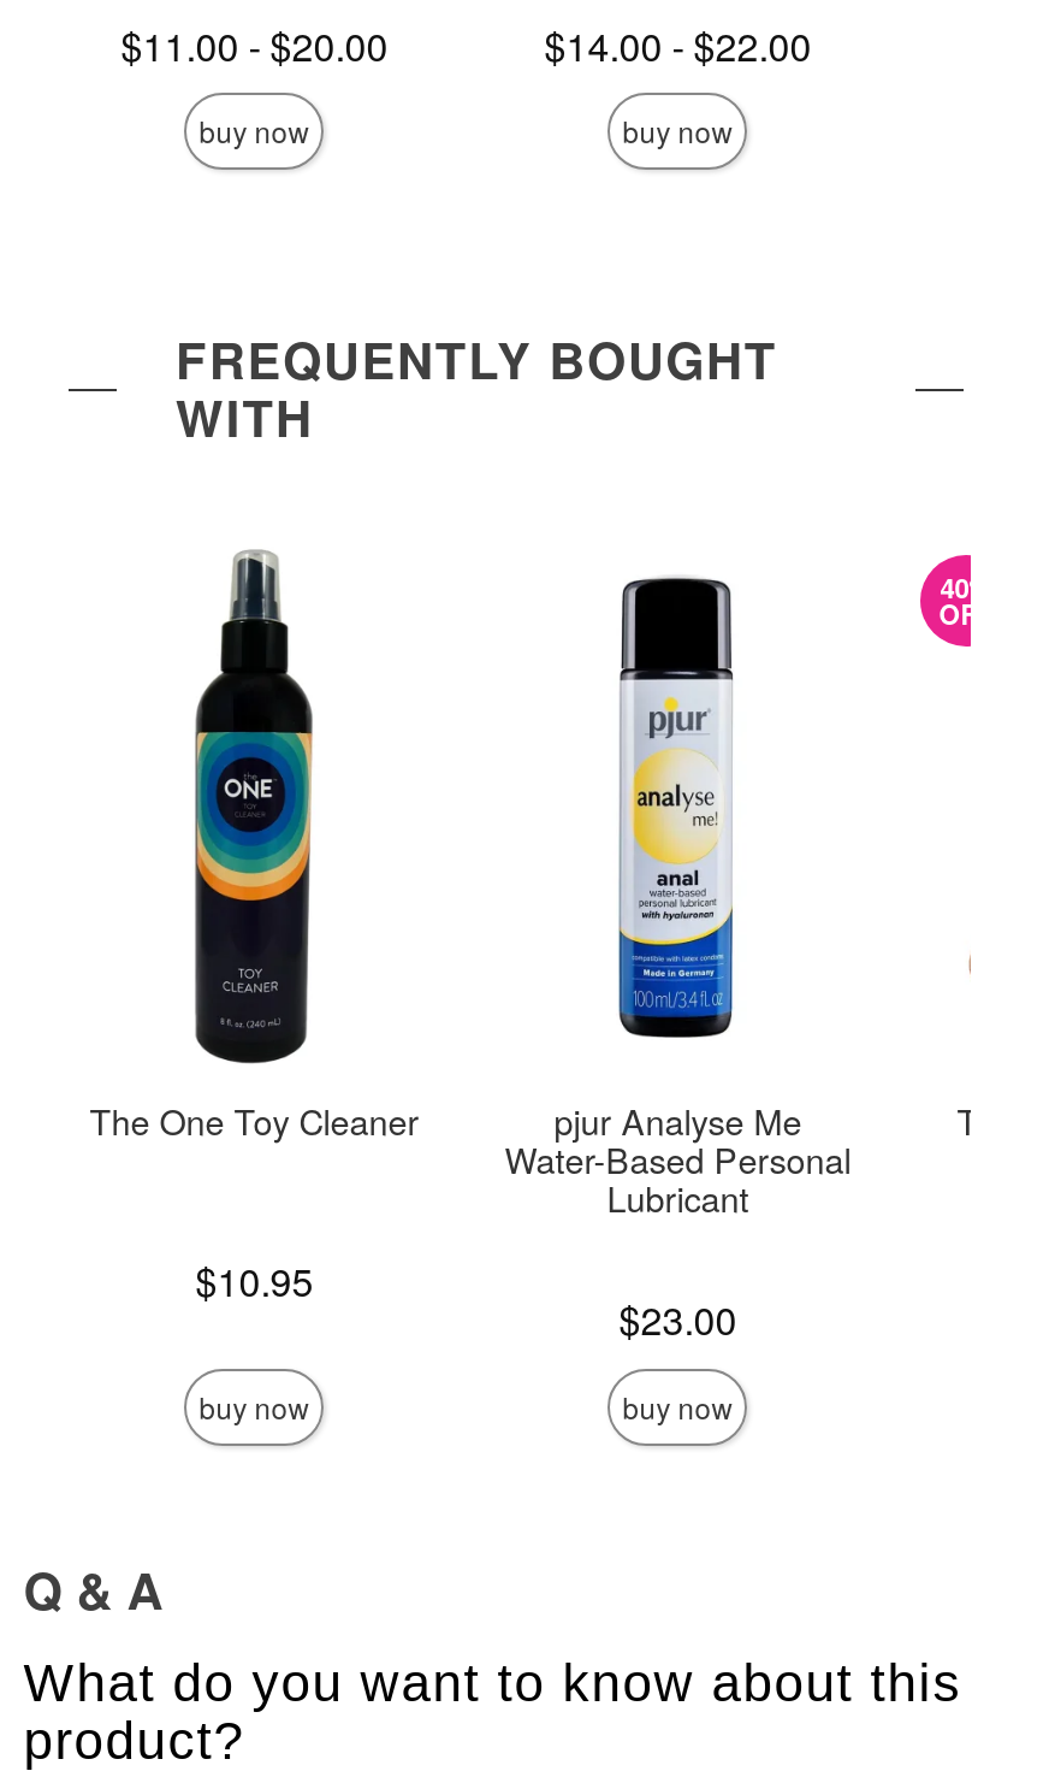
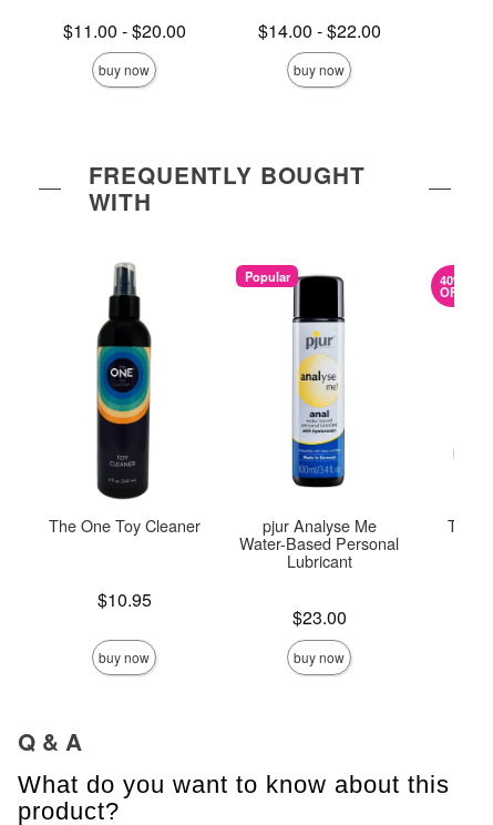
+ Popular
